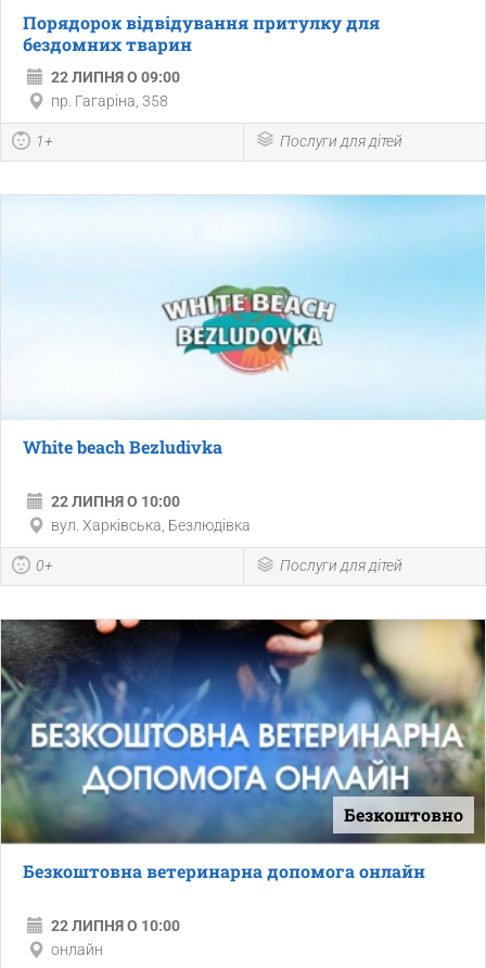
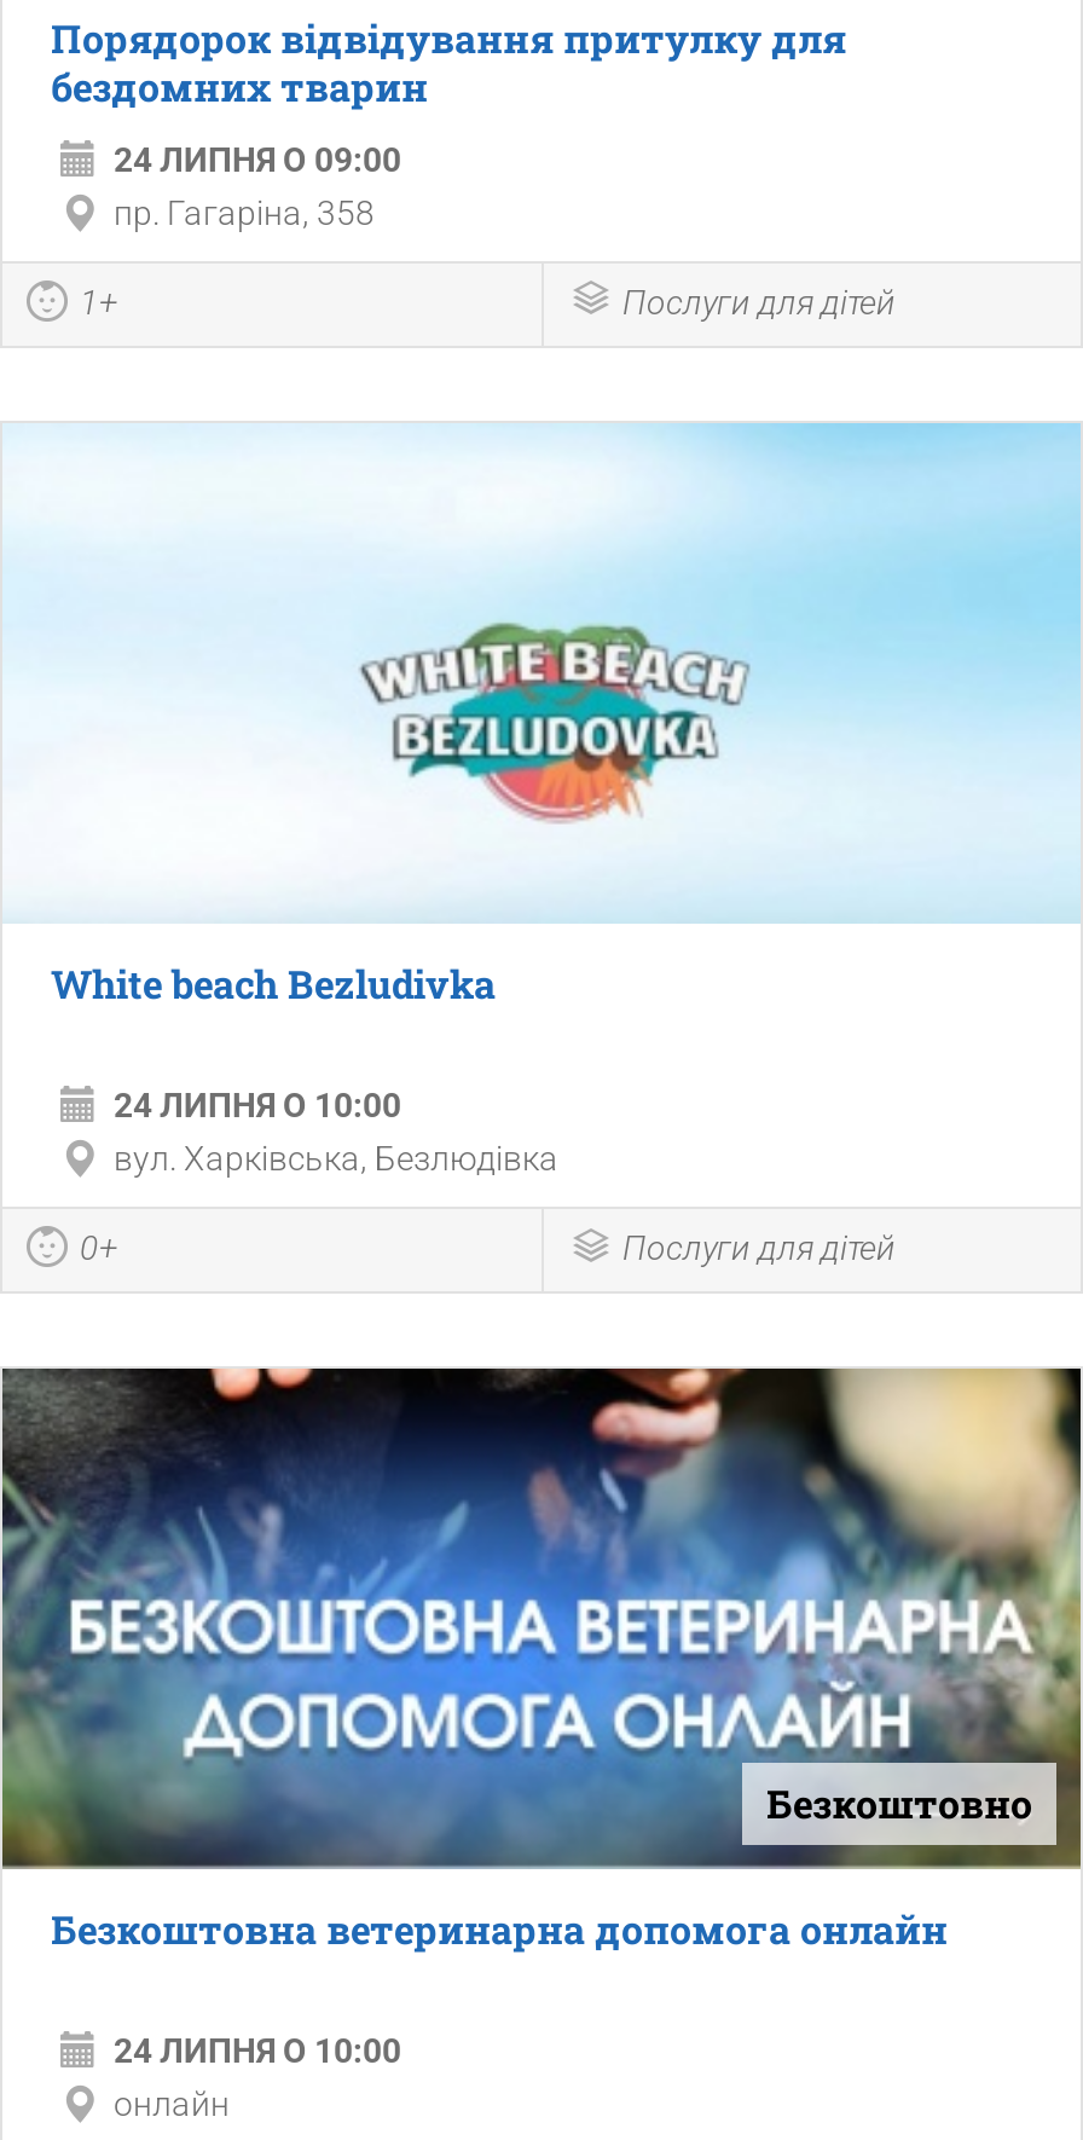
- 22 ЛИПНЯ О 09:00
+ 24 ЛИПНЯ О 09:00

- 22 ЛИПНЯ О 10:00
+ 24 ЛИПНЯ О 10:00

- 22 ЛИПНЯ О 10:00
+ 24 ЛИПНЯ О 10:00
